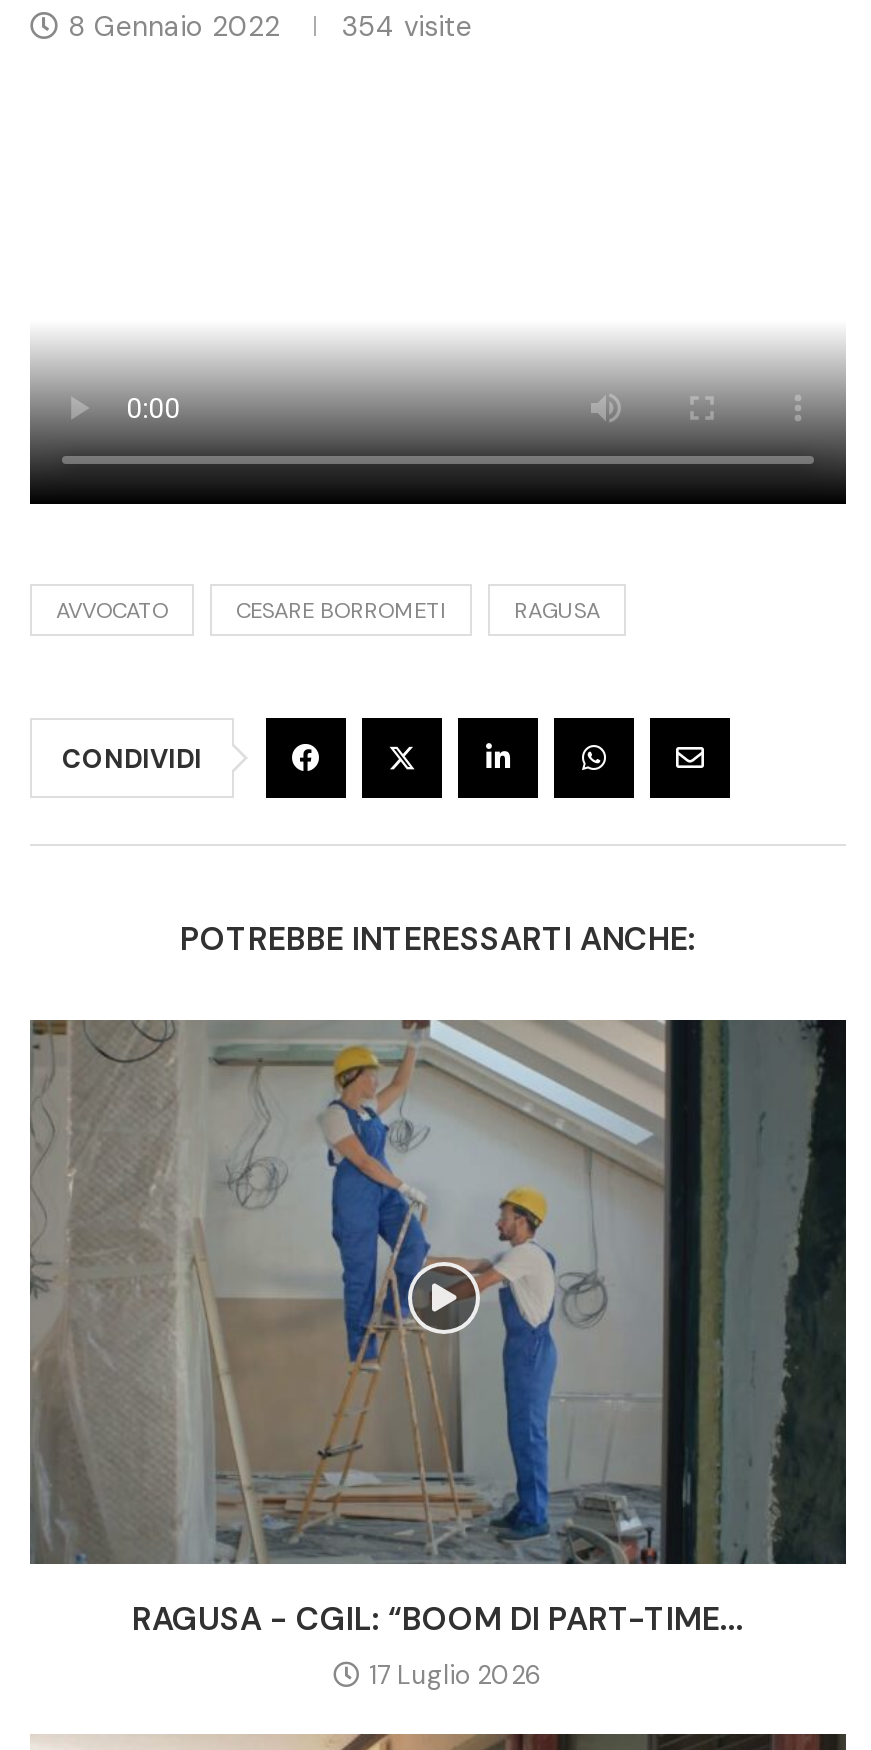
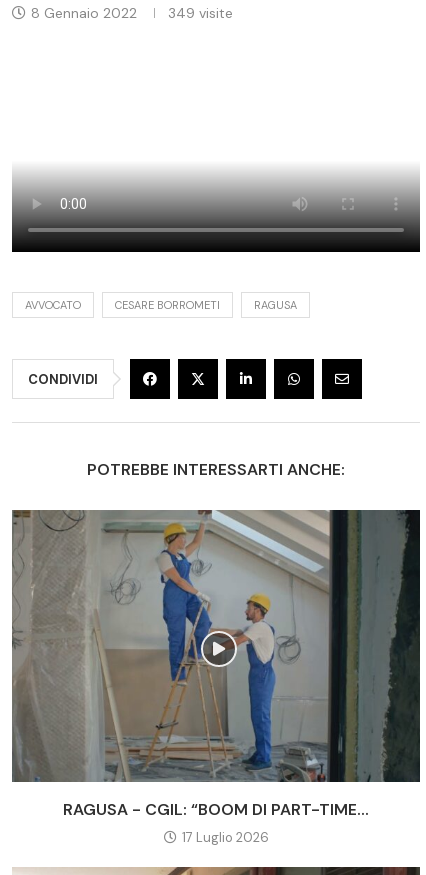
- 8 Gennaio 2022 354 visite
+ 8 Gennaio 2022 349 visite
